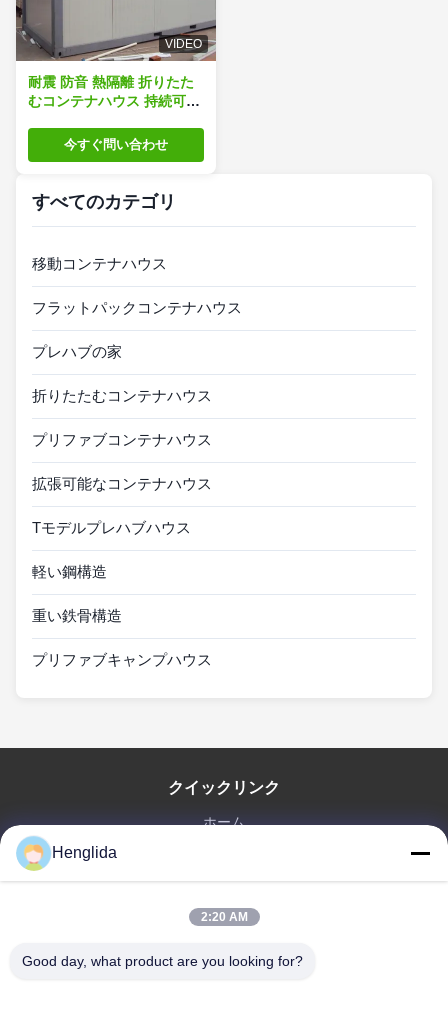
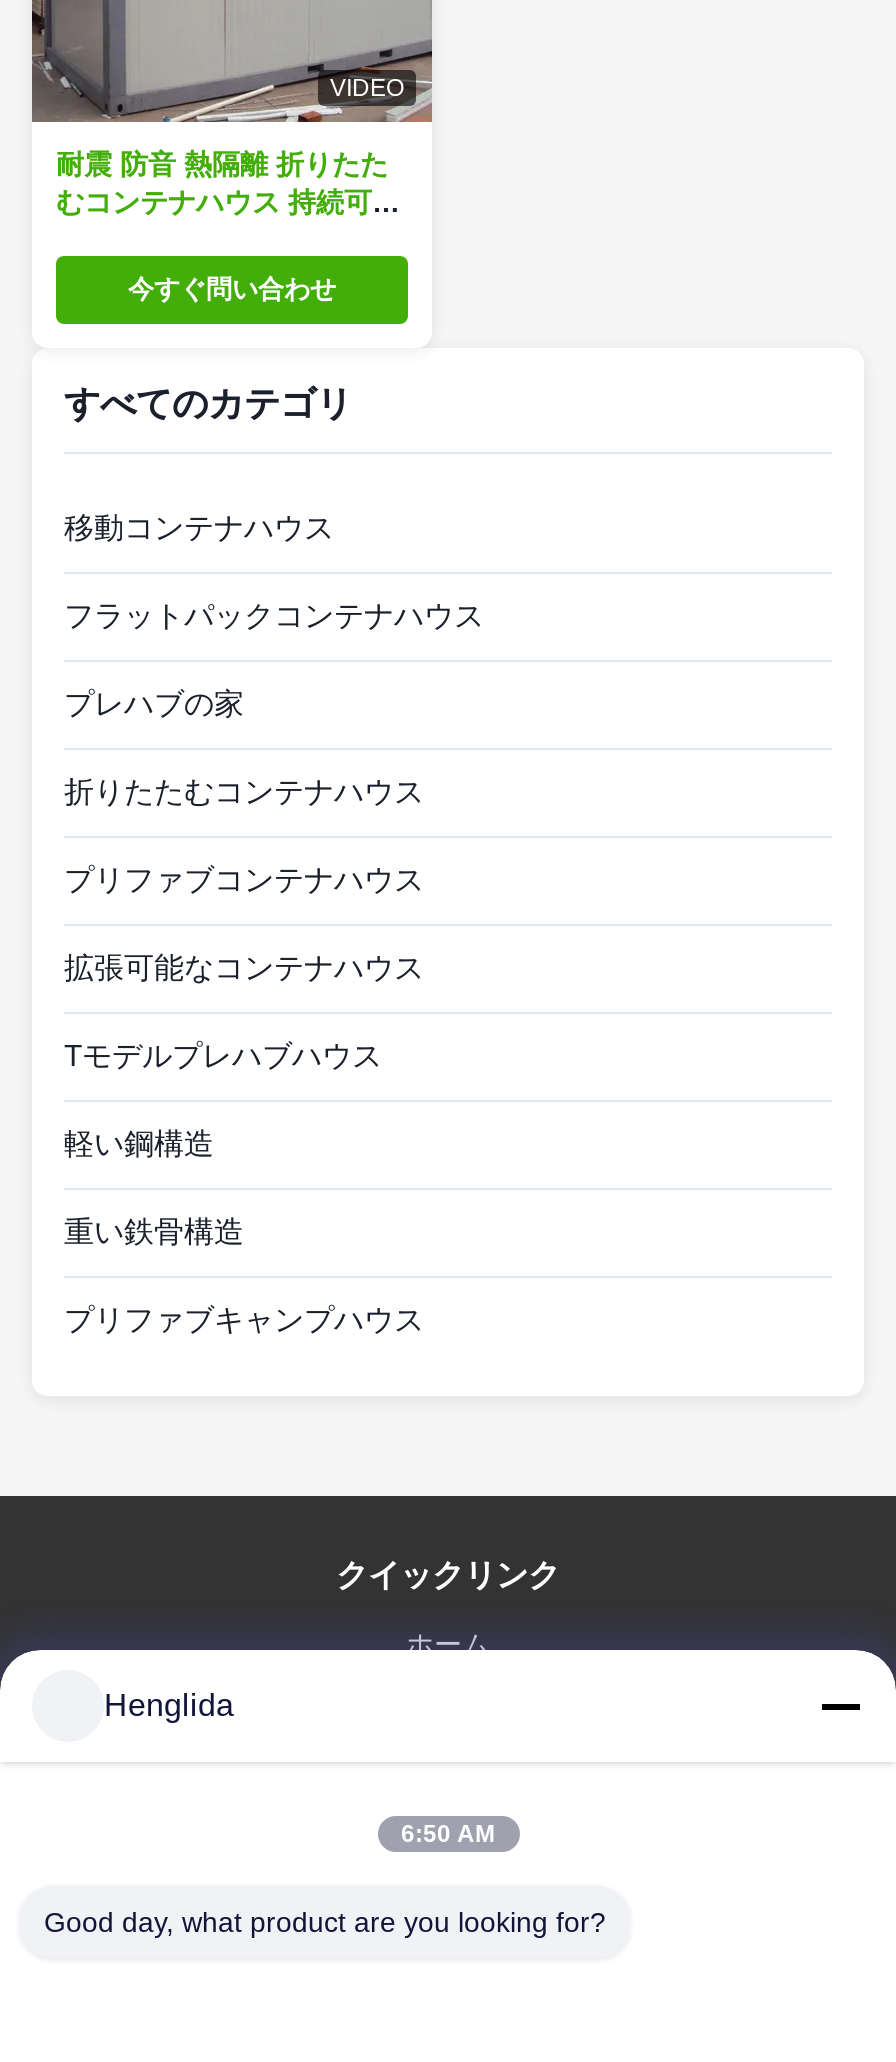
- [image]

- 2:20 AM
+ 6:50 AM
